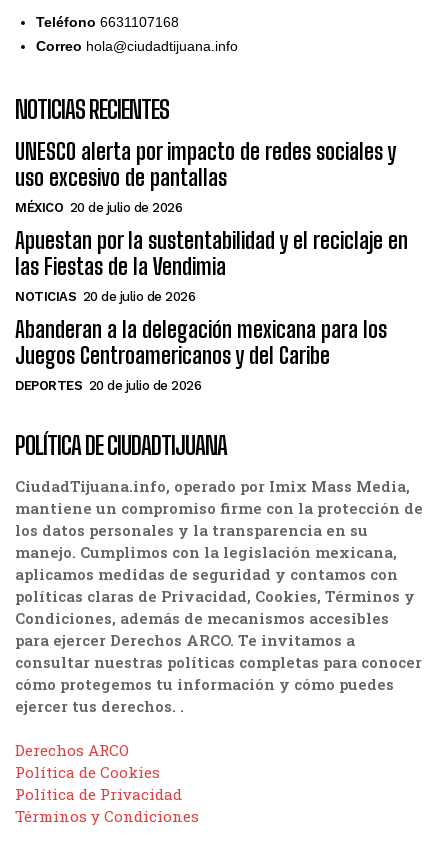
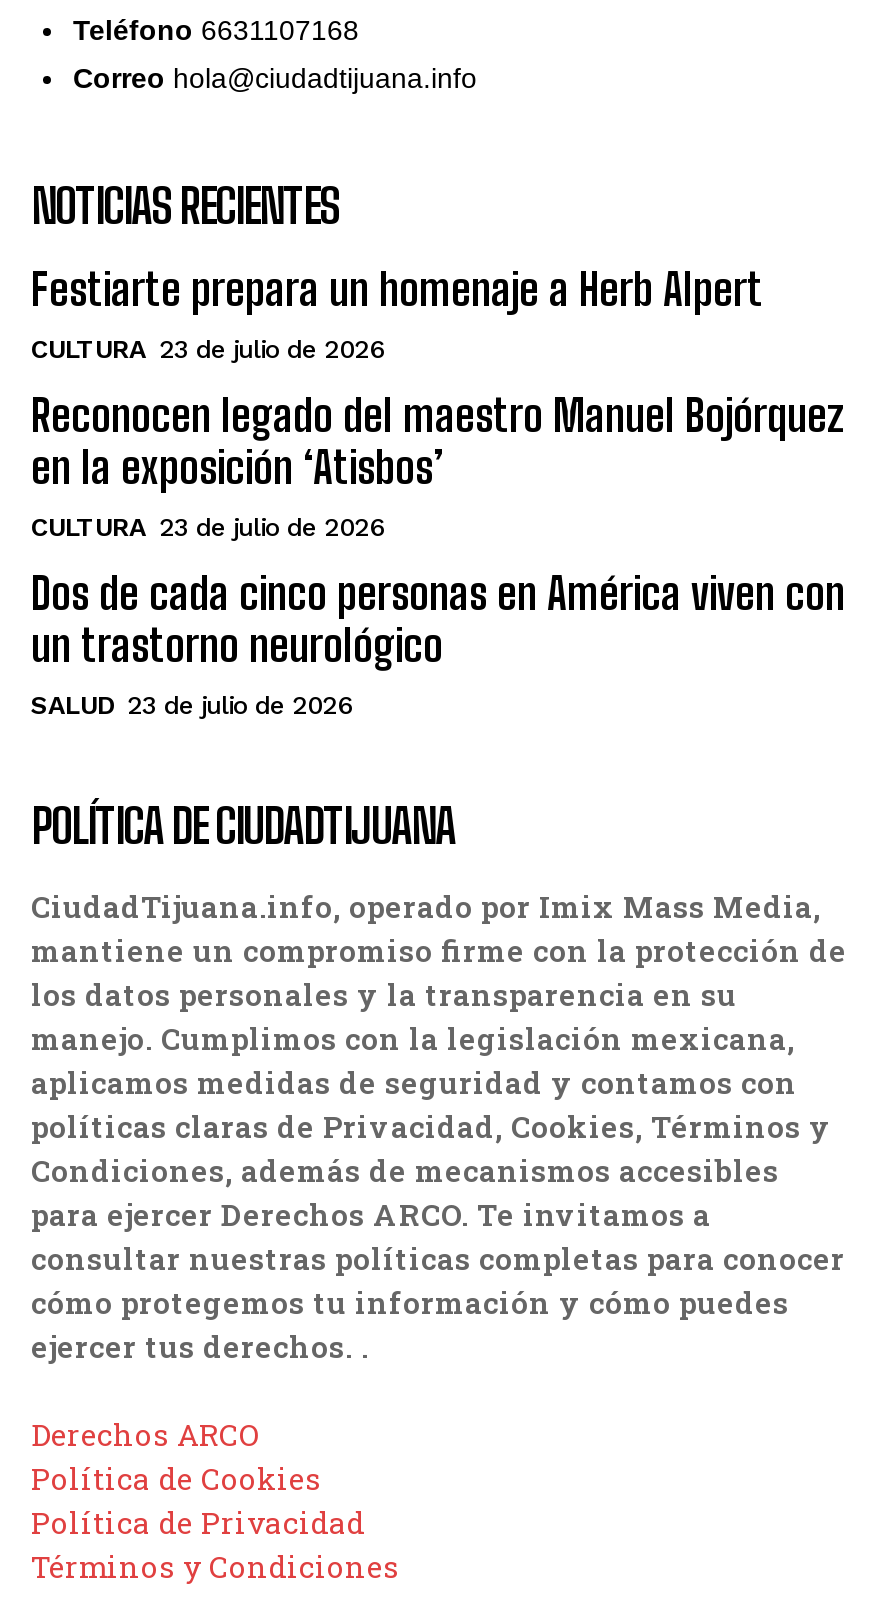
- UNESCO alerta por impacto de redes sociales y
- uso excesivo de pantallas
- MÉXICO 20 de julio de 2026
- Apuestan por la sustentabilidad y el reciclaje en
- las Fiestas de la Vendimia
- NOTICIAS 20 de julio de 2026
- Abanderan a la delegación mexicana para los
- Juegos Centroamericanos y del Caribe
- DEPORTES 20 de julio de 2026
+ Festiarte prepara un homenaje a Herb Alpert
+ CULTURA 23 de julio de 2026
+ Reconocen legado del maestro Manuel Bojórquez
+ en la exposición ‘Atisbos’
+ CULTURA 23 de julio de 2026
+ Dos de cada cinco personas en América viven con
+ un trastorno neurológico
+ SALUD 23 de julio de 2026
